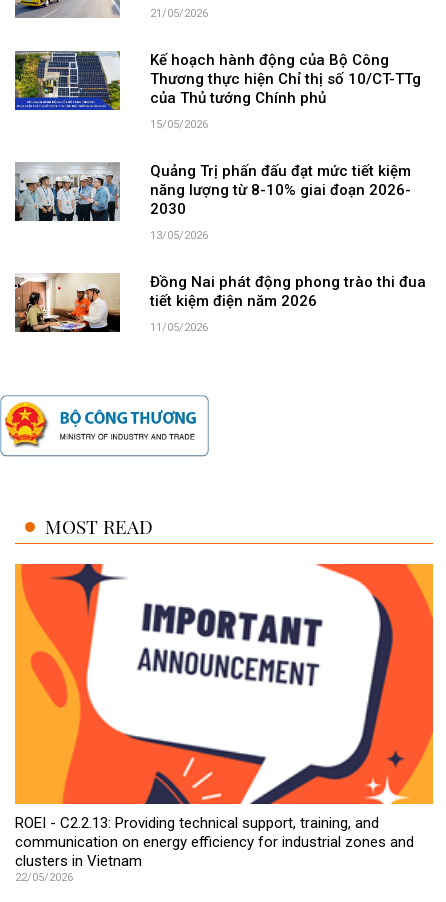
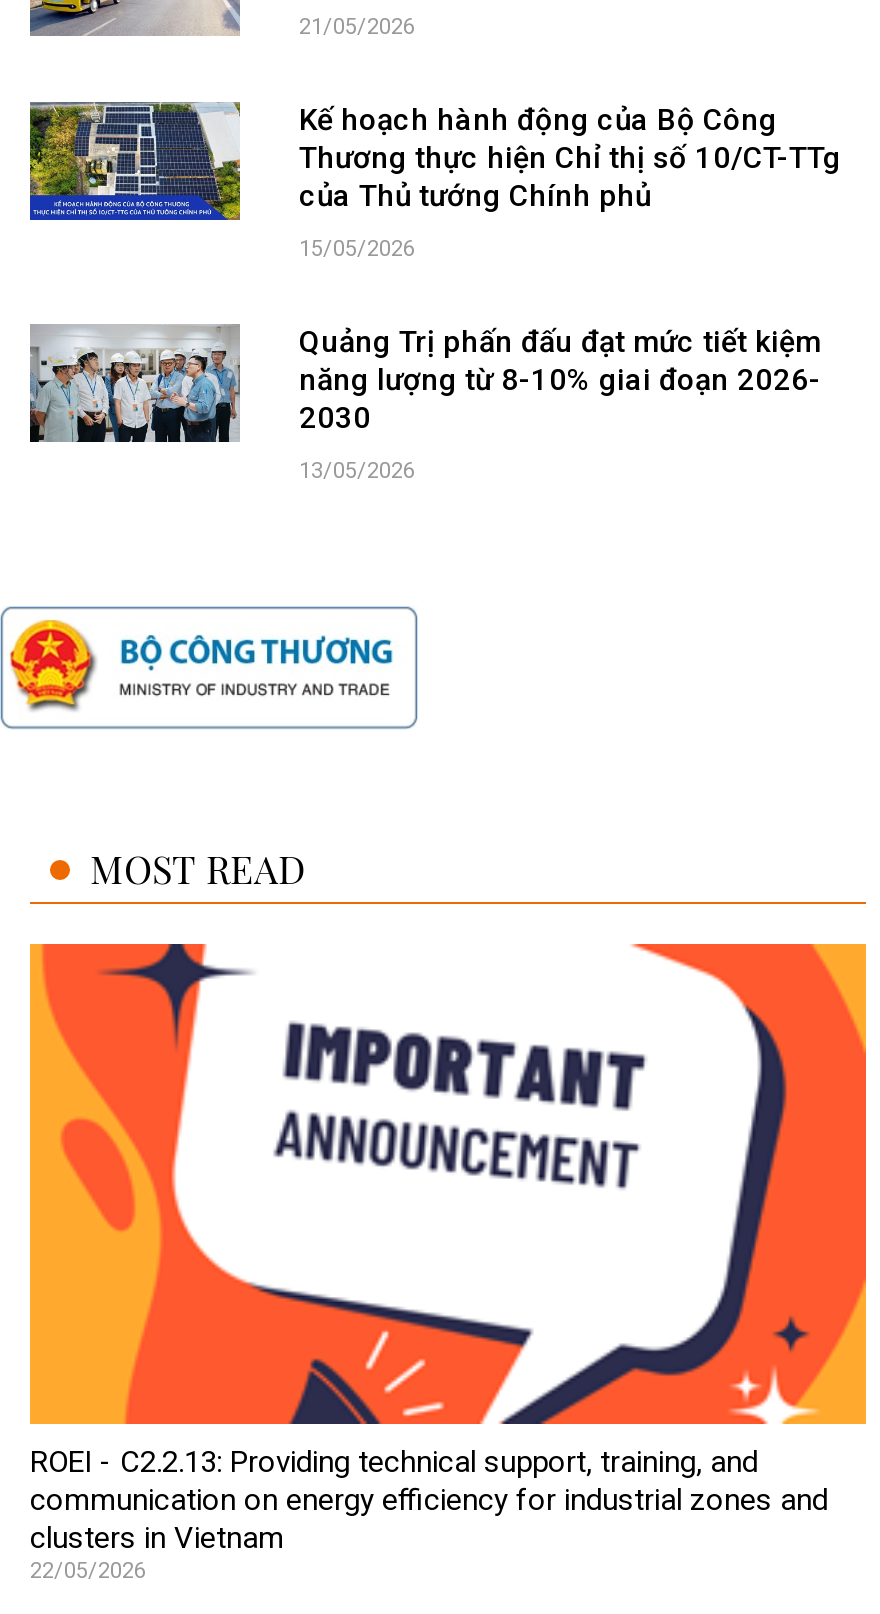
- [image]
- Đồng Nai phát động phong trào thi đua
- tiết kiệm điện năm 2026
- 11/05/2026
